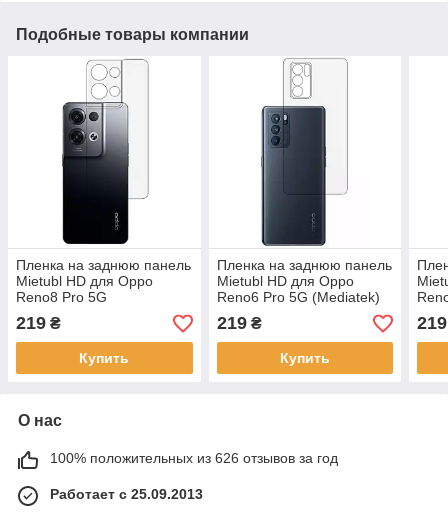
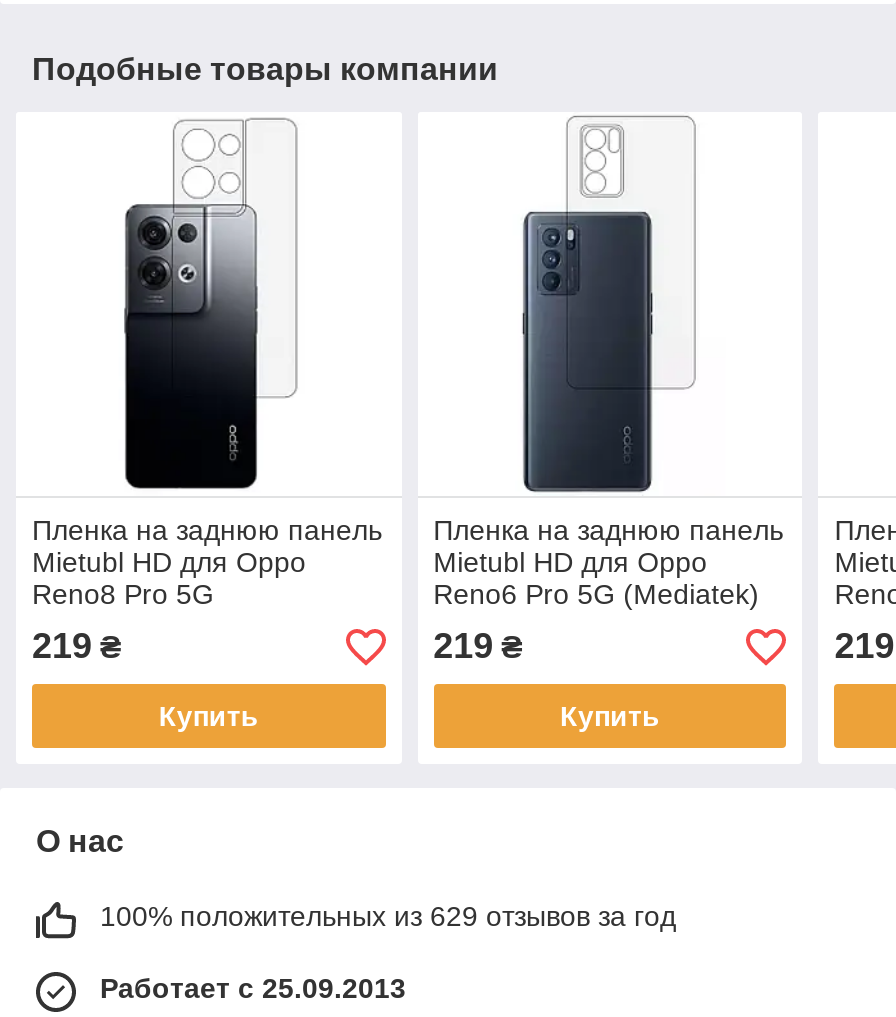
- 100% положительных из 626 отзывов за год
+ 100% положительных из 629 отзывов за год
